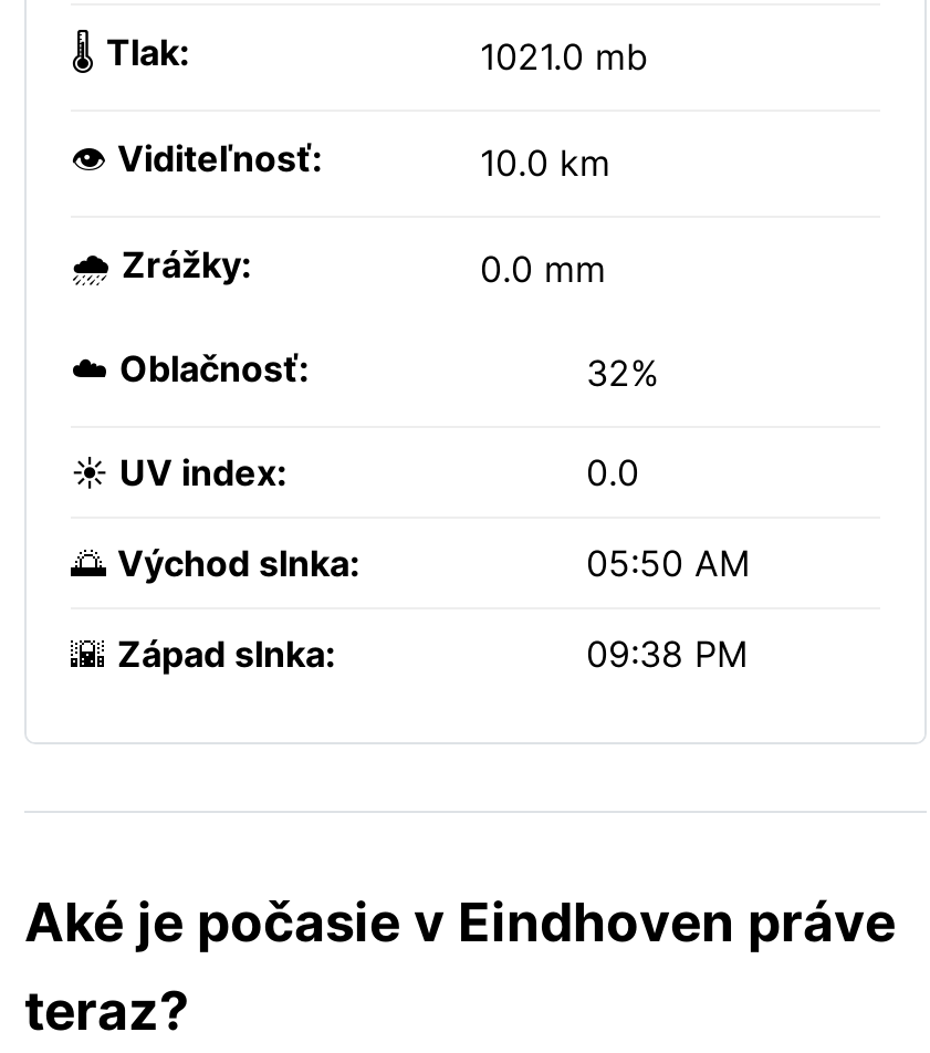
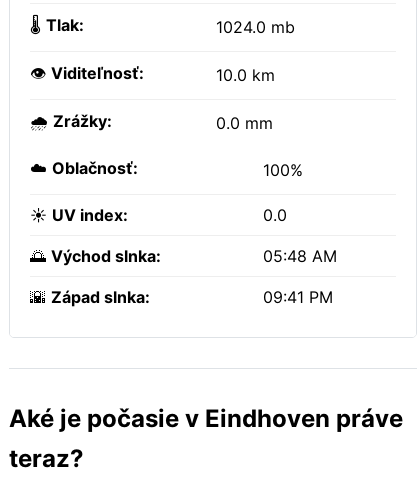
- 1021.0 mb
+ 1024.0 mb

- 32%
+ 100%

- 05:50 AM
+ 05:48 AM

- 09:38 PM
+ 09:41 PM
